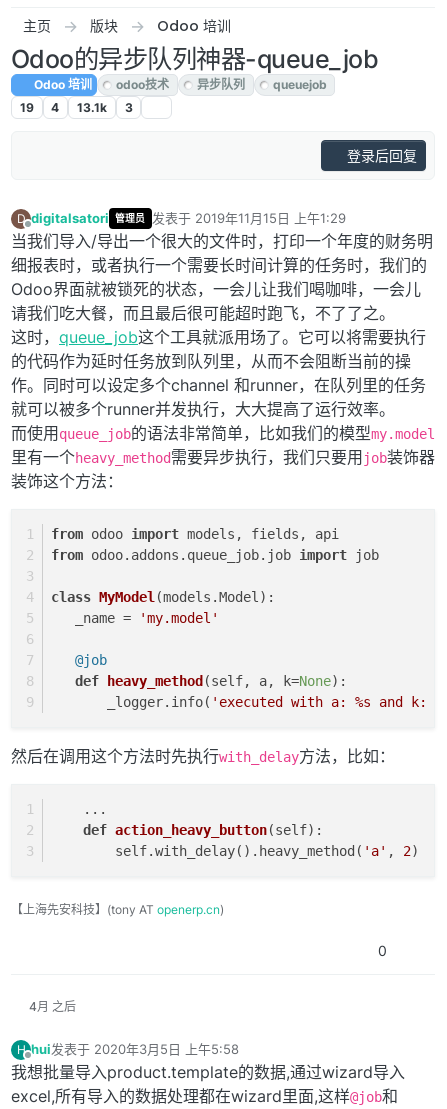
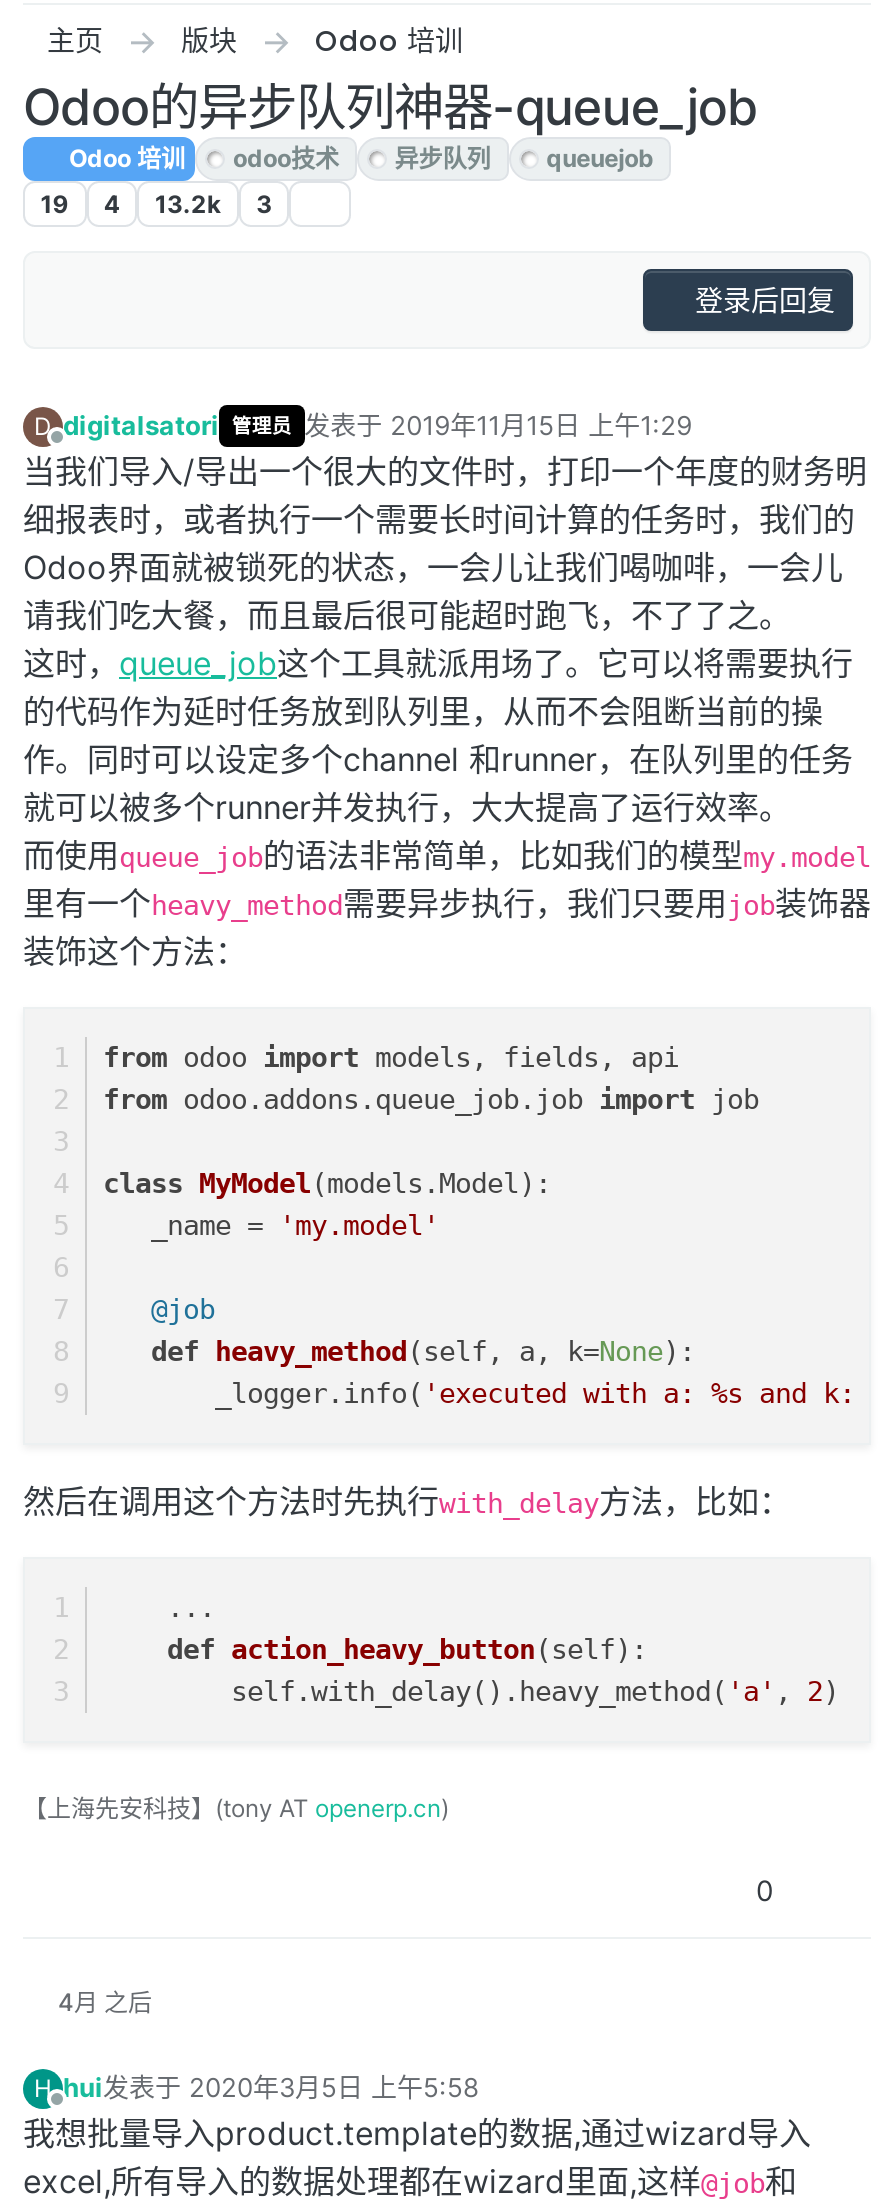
- 19 4 13.1k 3
+ 19 4 13.2k 3
